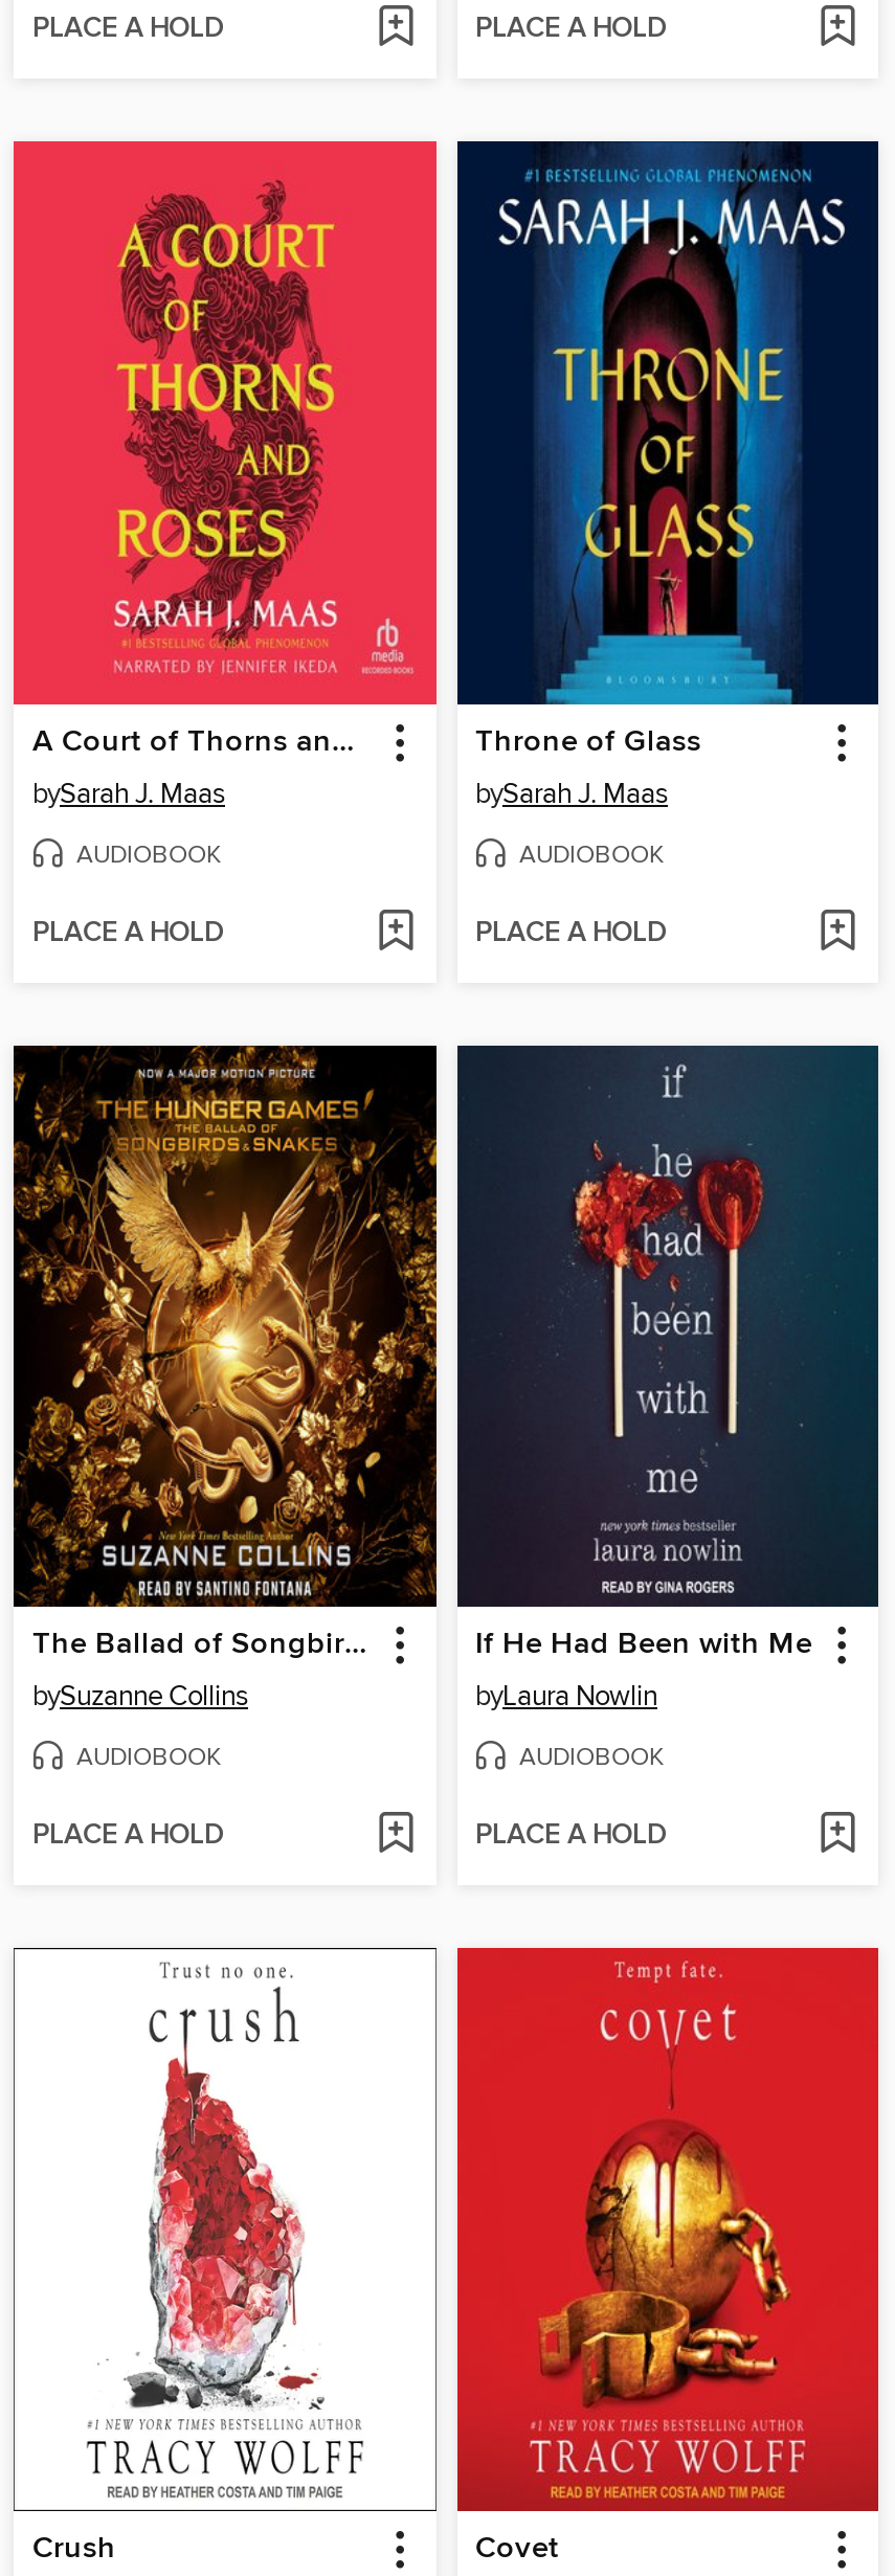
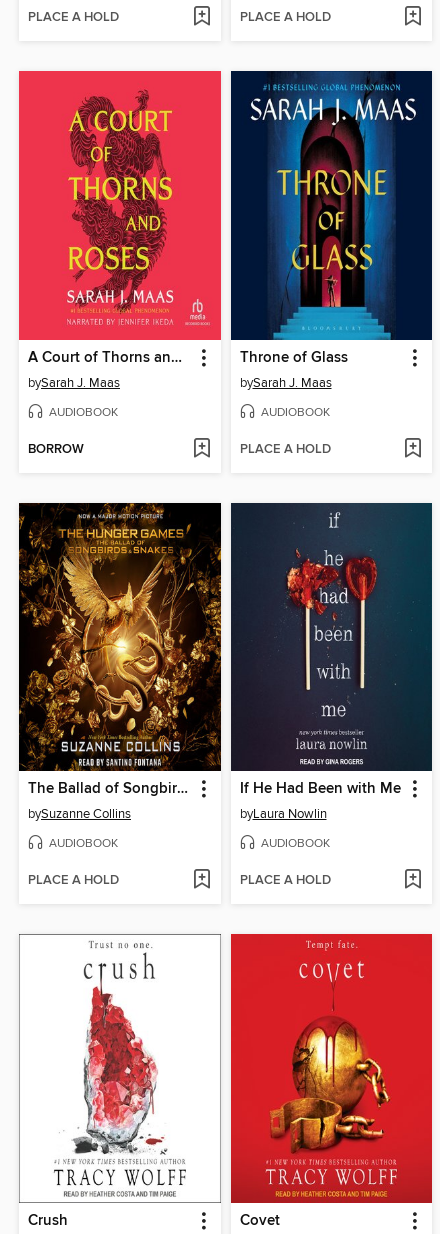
- PLACE A HOLD
+ BORROW
